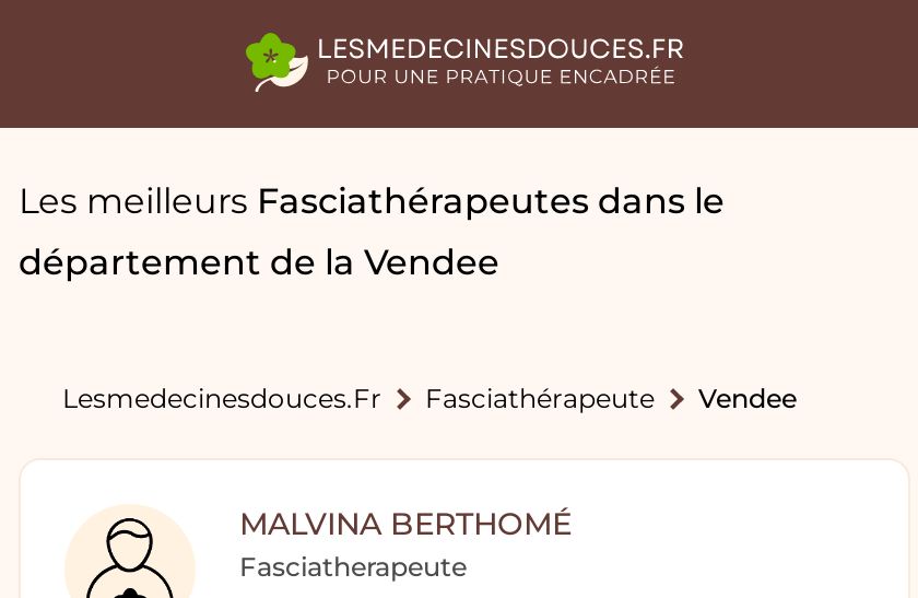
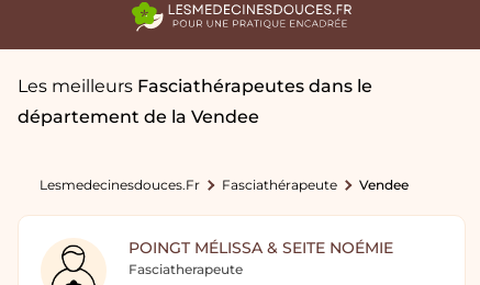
- MALVINA BERTHOMÉ
+ POINGT MÉLISSA & SEITE NOÉMIE
